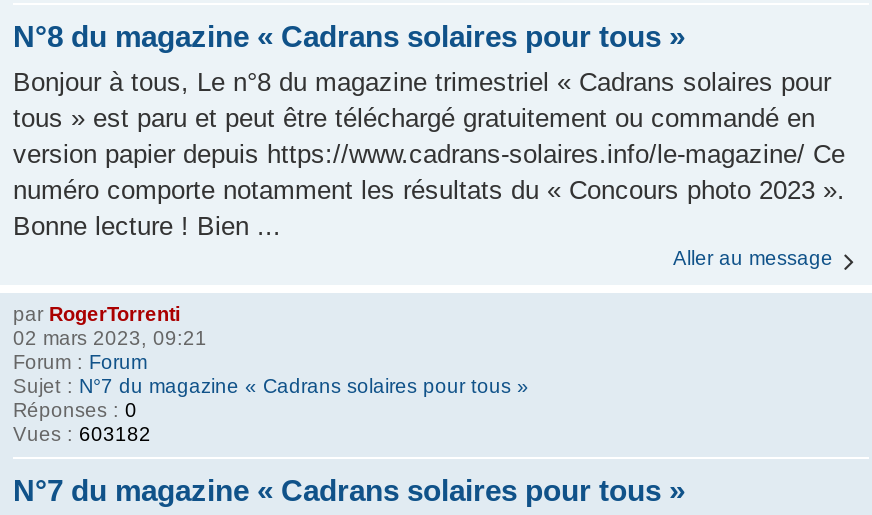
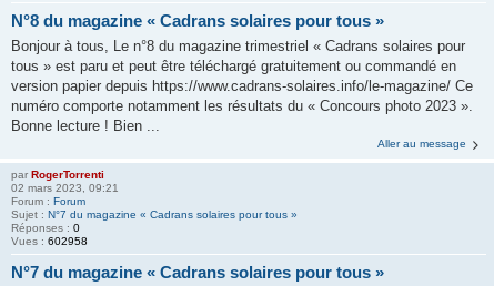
- Vues : 603182
+ Vues : 602958
